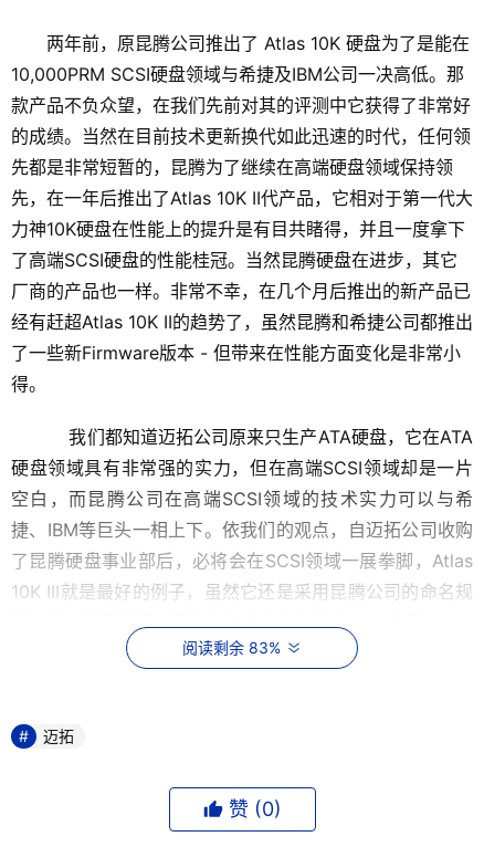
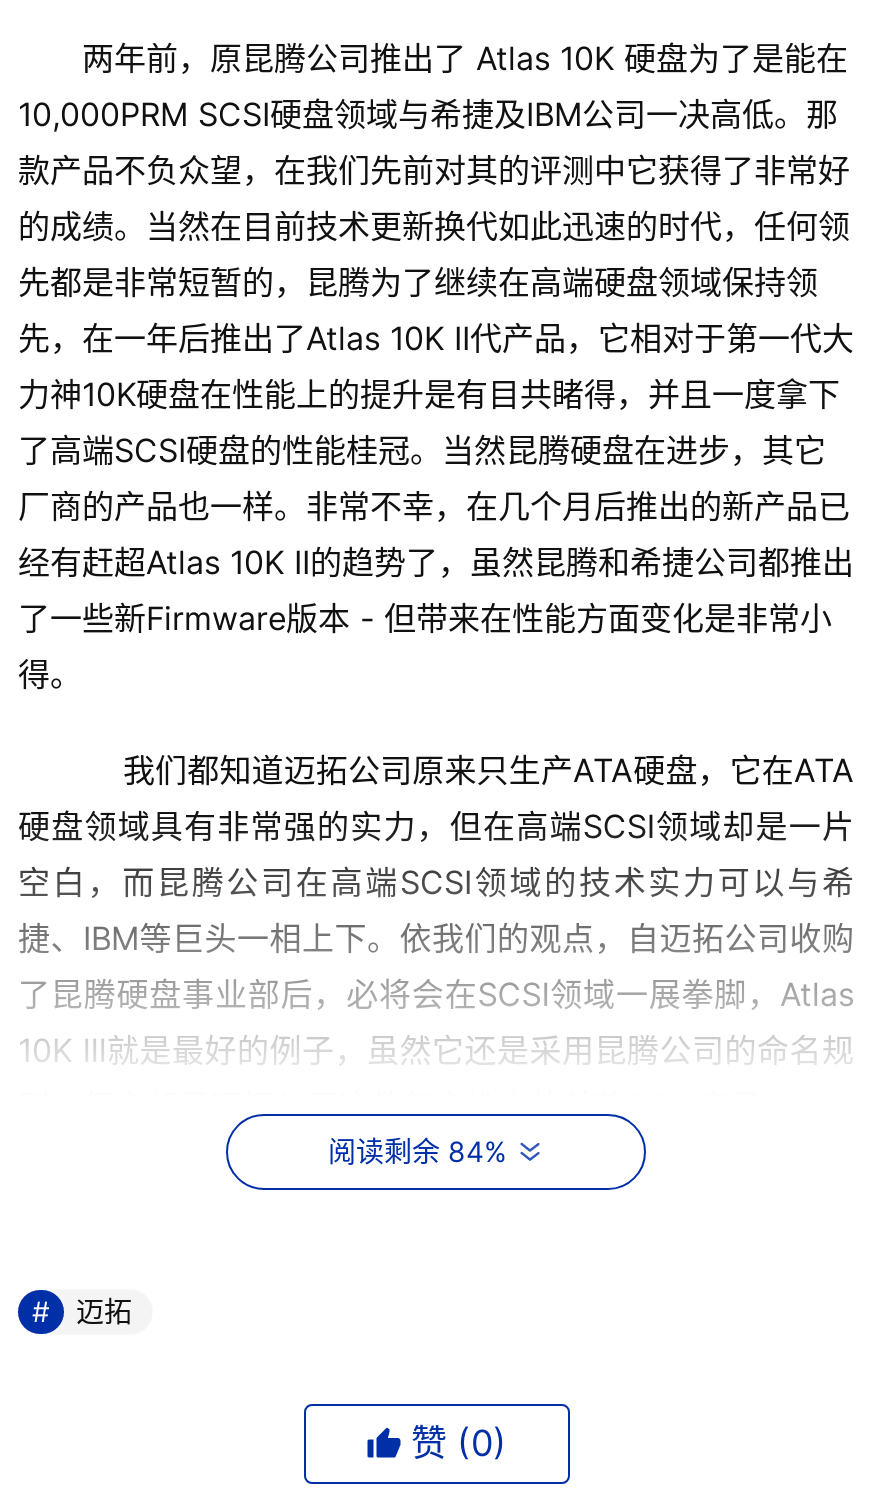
- 阅读剩余 83%
+ 阅读剩余 84%
